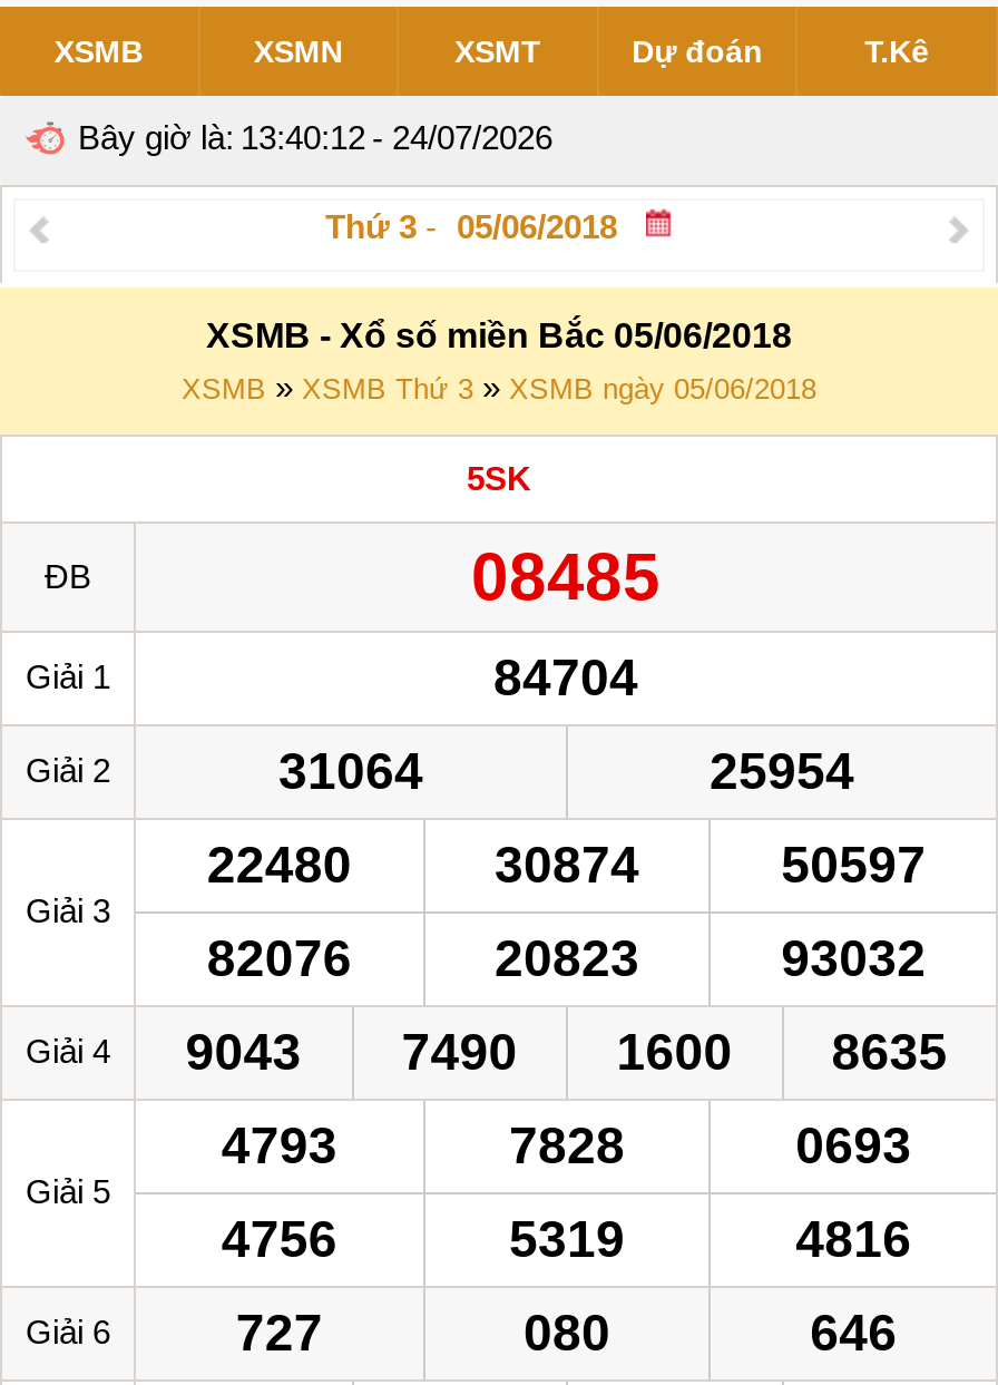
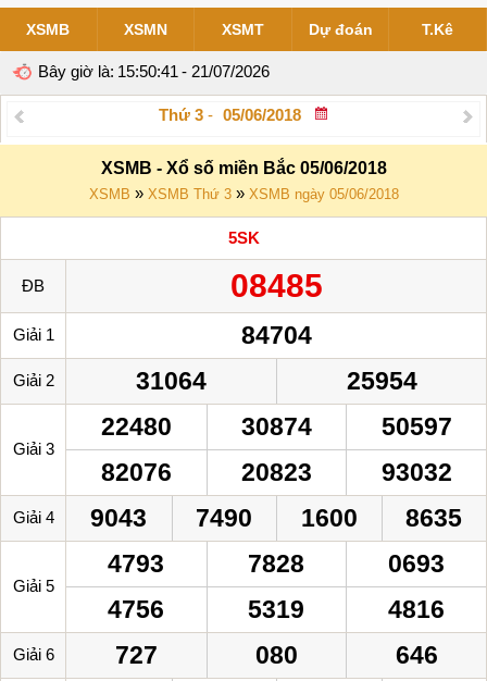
- Bây giờ là: 13:40:12 - 24/07/2026
+ Bây giờ là: 15:50:41 - 21/07/2026
